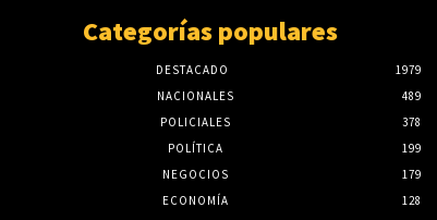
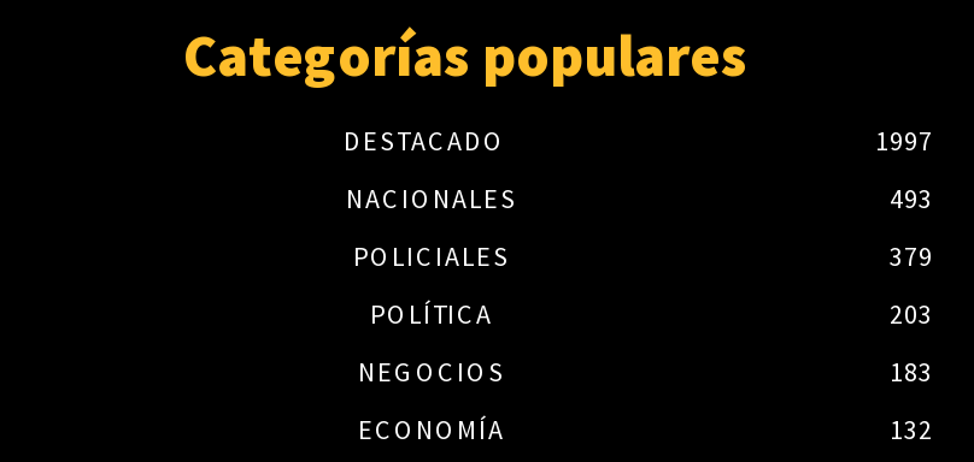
- 1979
+ 1997

- 489
+ 493

- 378
+ 379

- 199
+ 203

- 179
+ 183

- 128
+ 132
